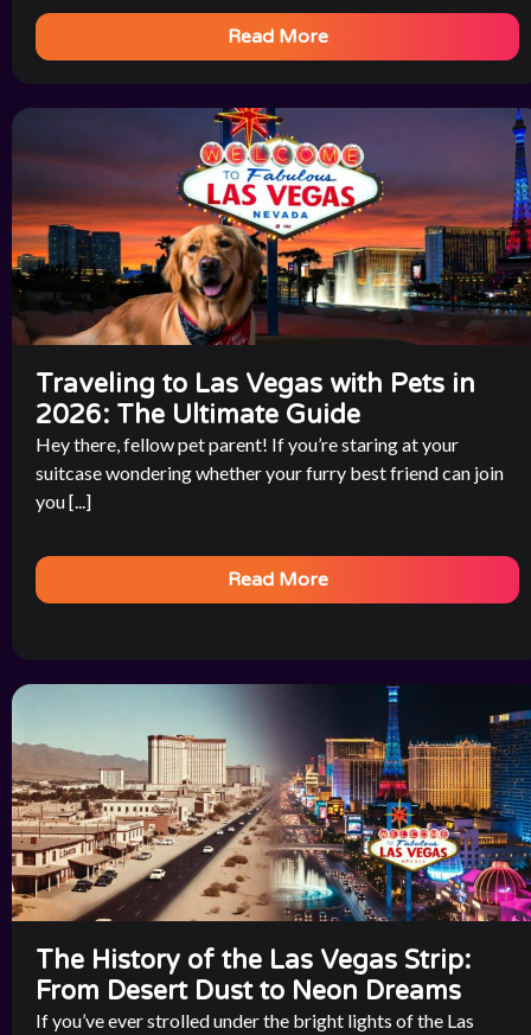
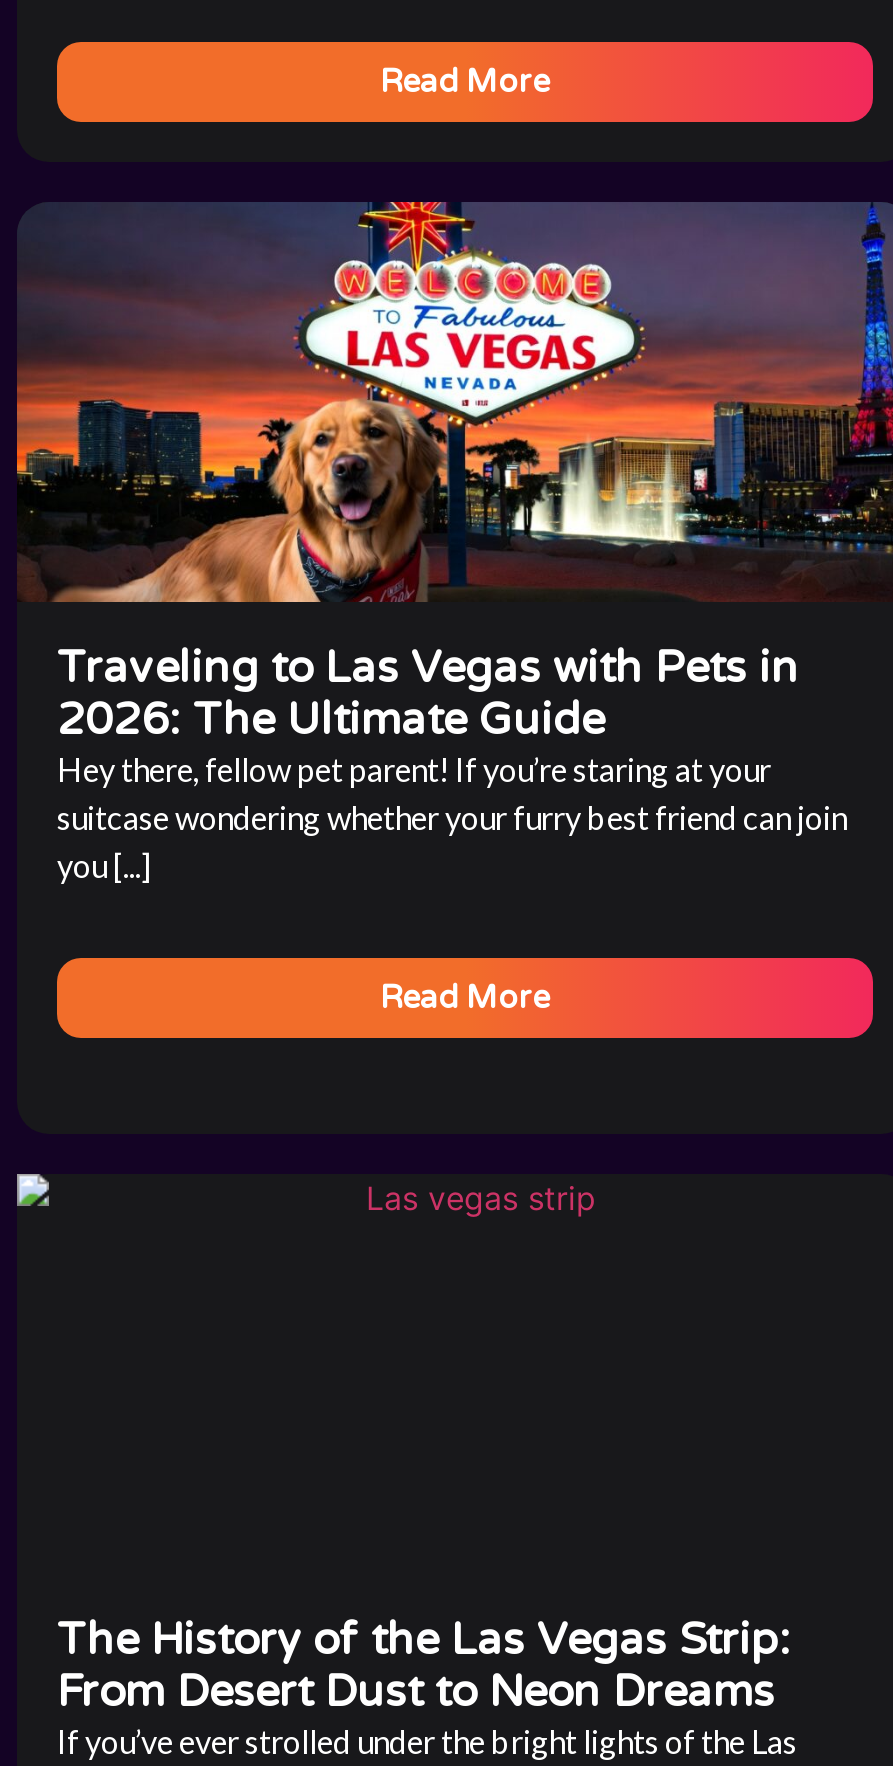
- [image]
